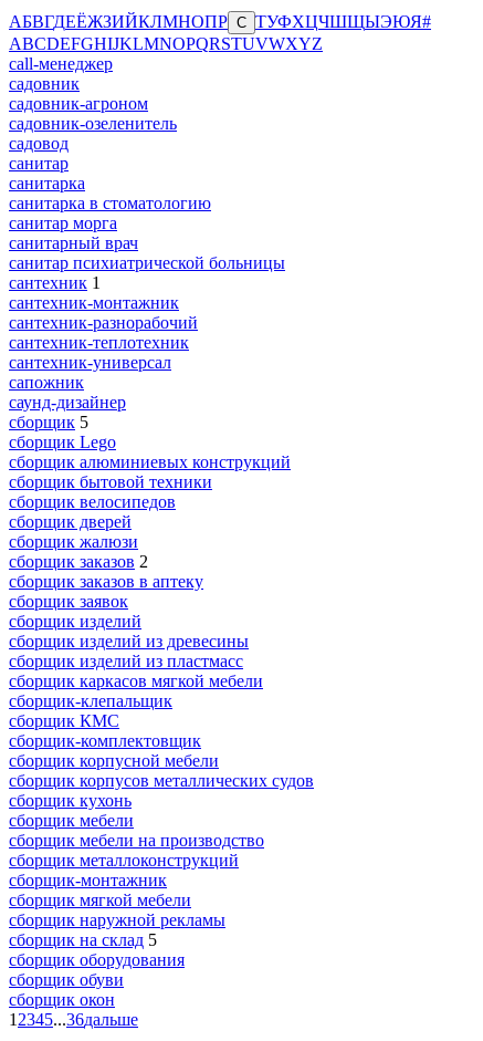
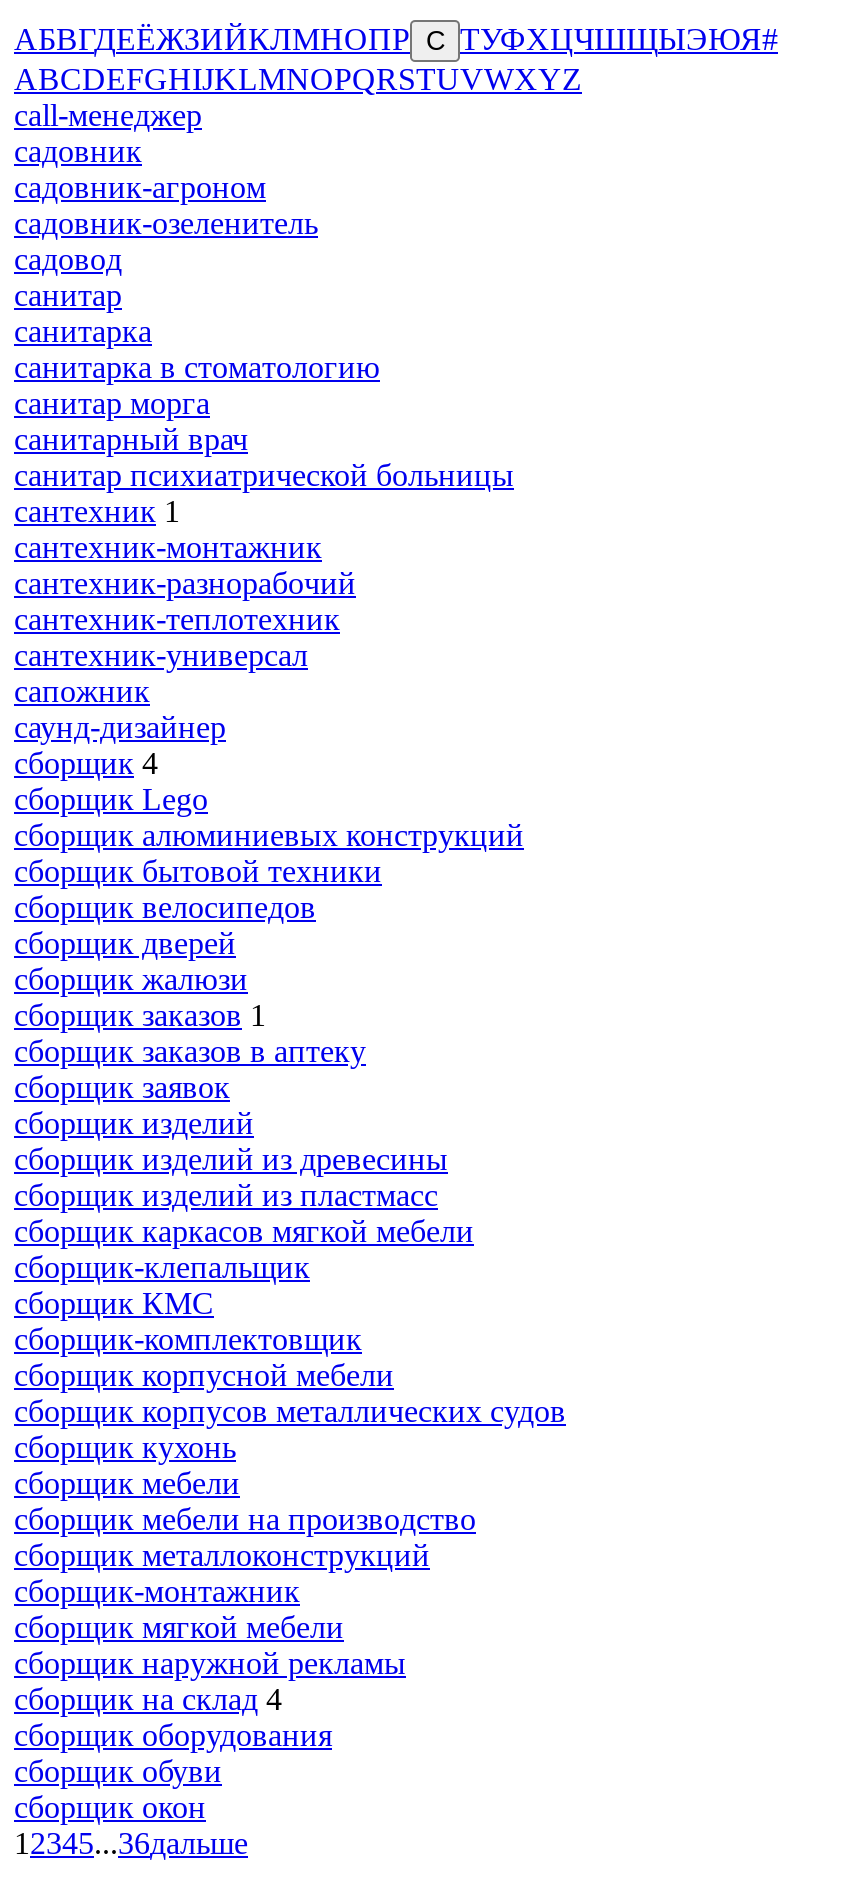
- сборщик 5
+ сборщик 4

- сборщик заказов 2
+ сборщик заказов 1

- сборщик на склад 5
+ сборщик на склад 4
